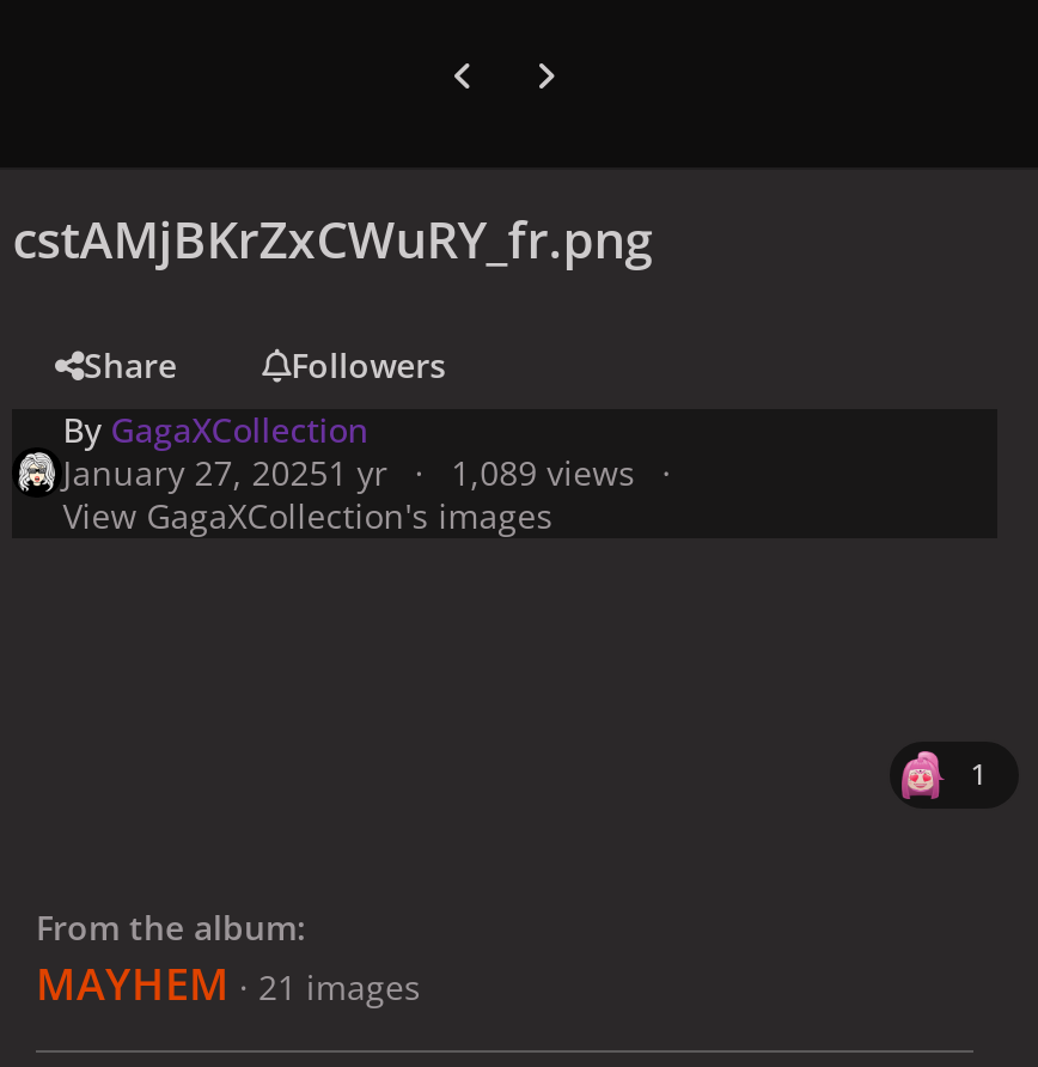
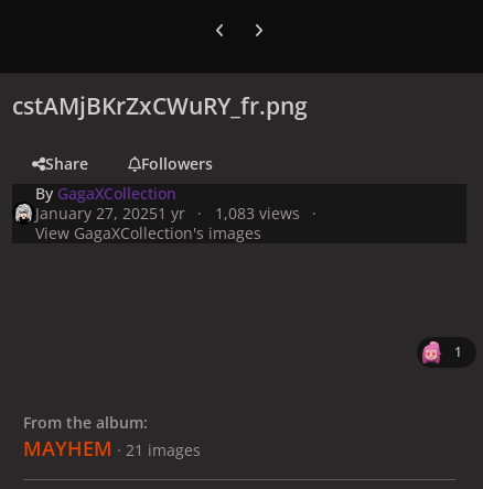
- January 27, 20251 yr 1,089 views
+ January 27, 20251 yr 1,083 views
